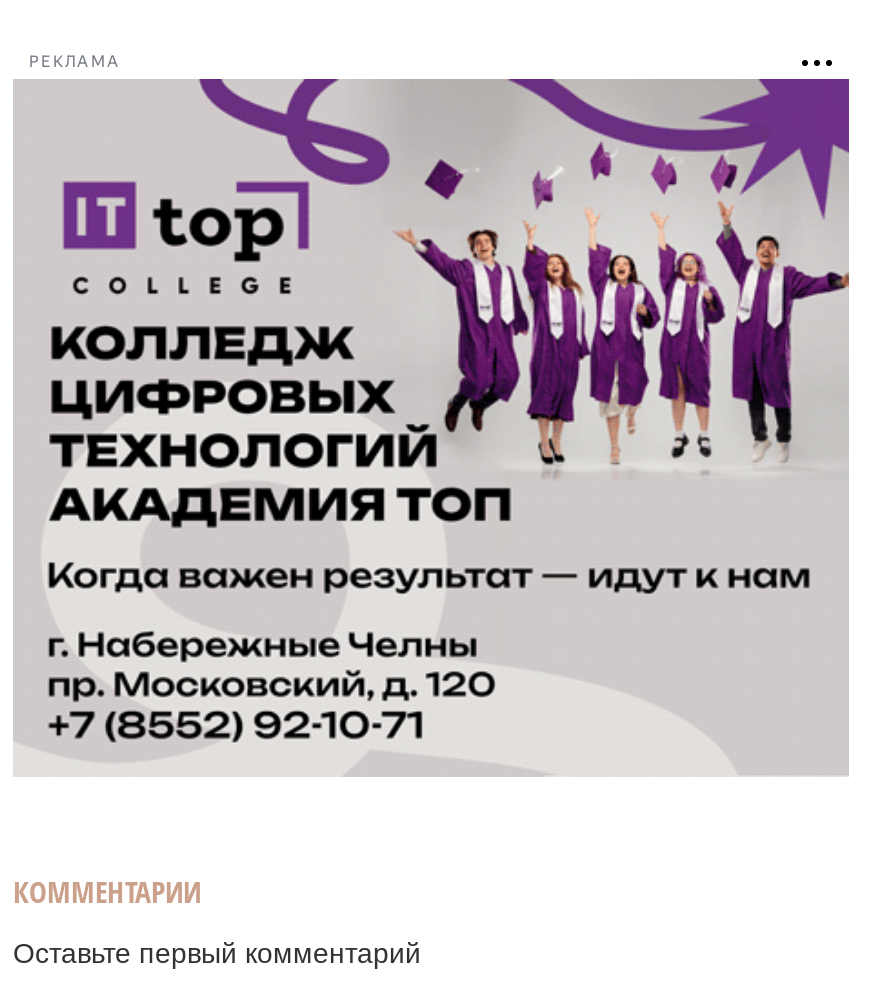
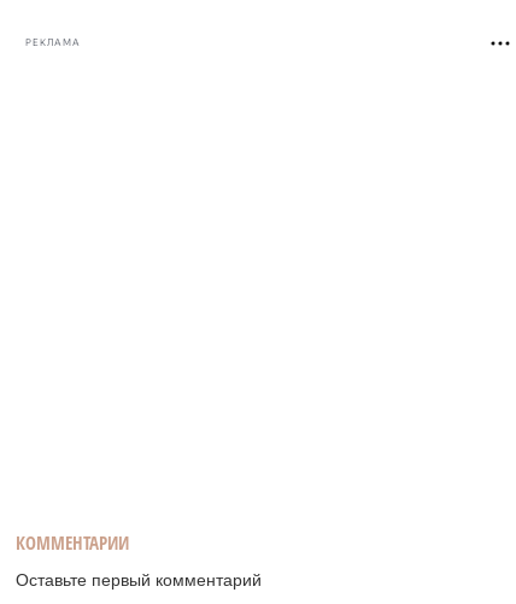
- [image]
